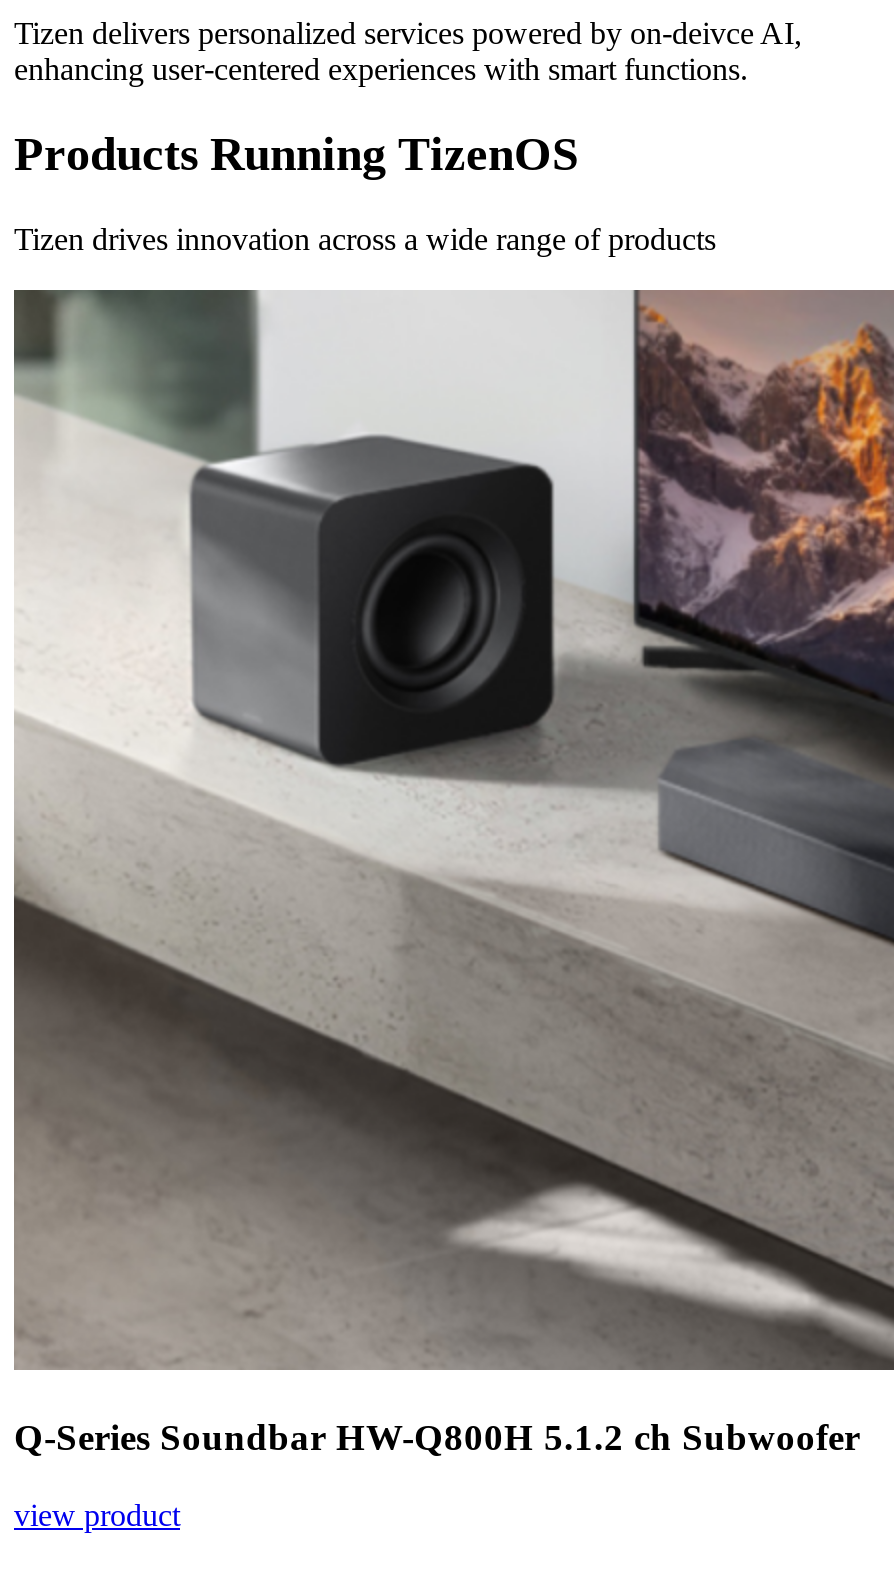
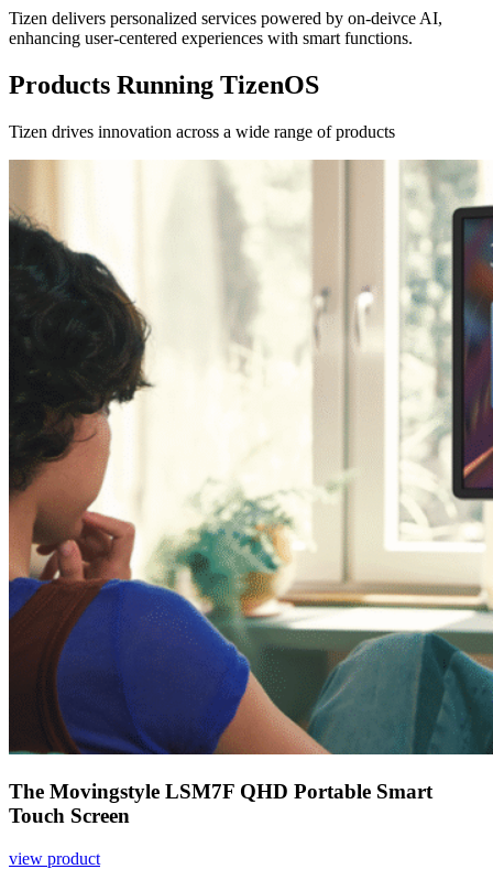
- [image]
- Q-Series Soundbar HW-Q800H 5.1.2 ch Subwoofer
+ [image]
+ The Movingstyle LSM7F QHD Portable Smart
+ Touch Screen
